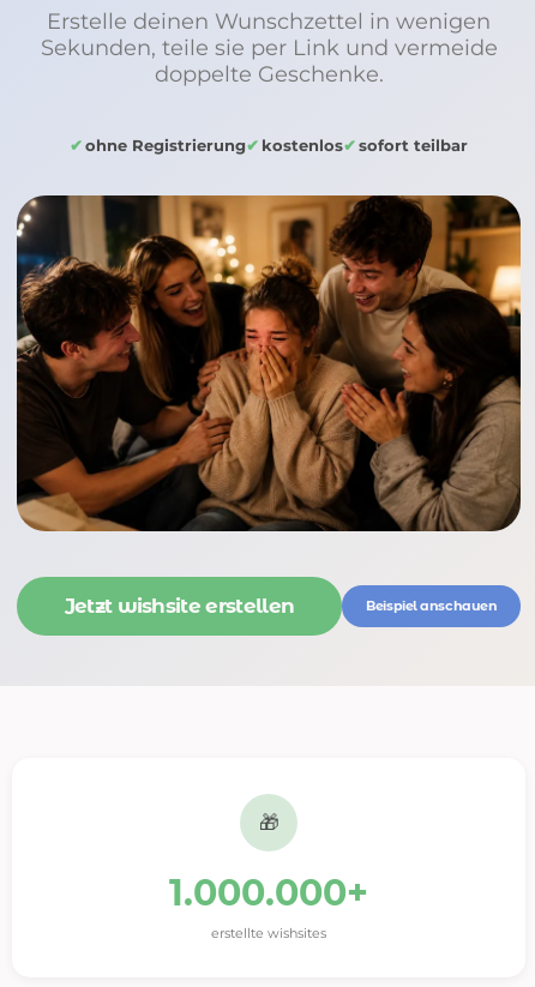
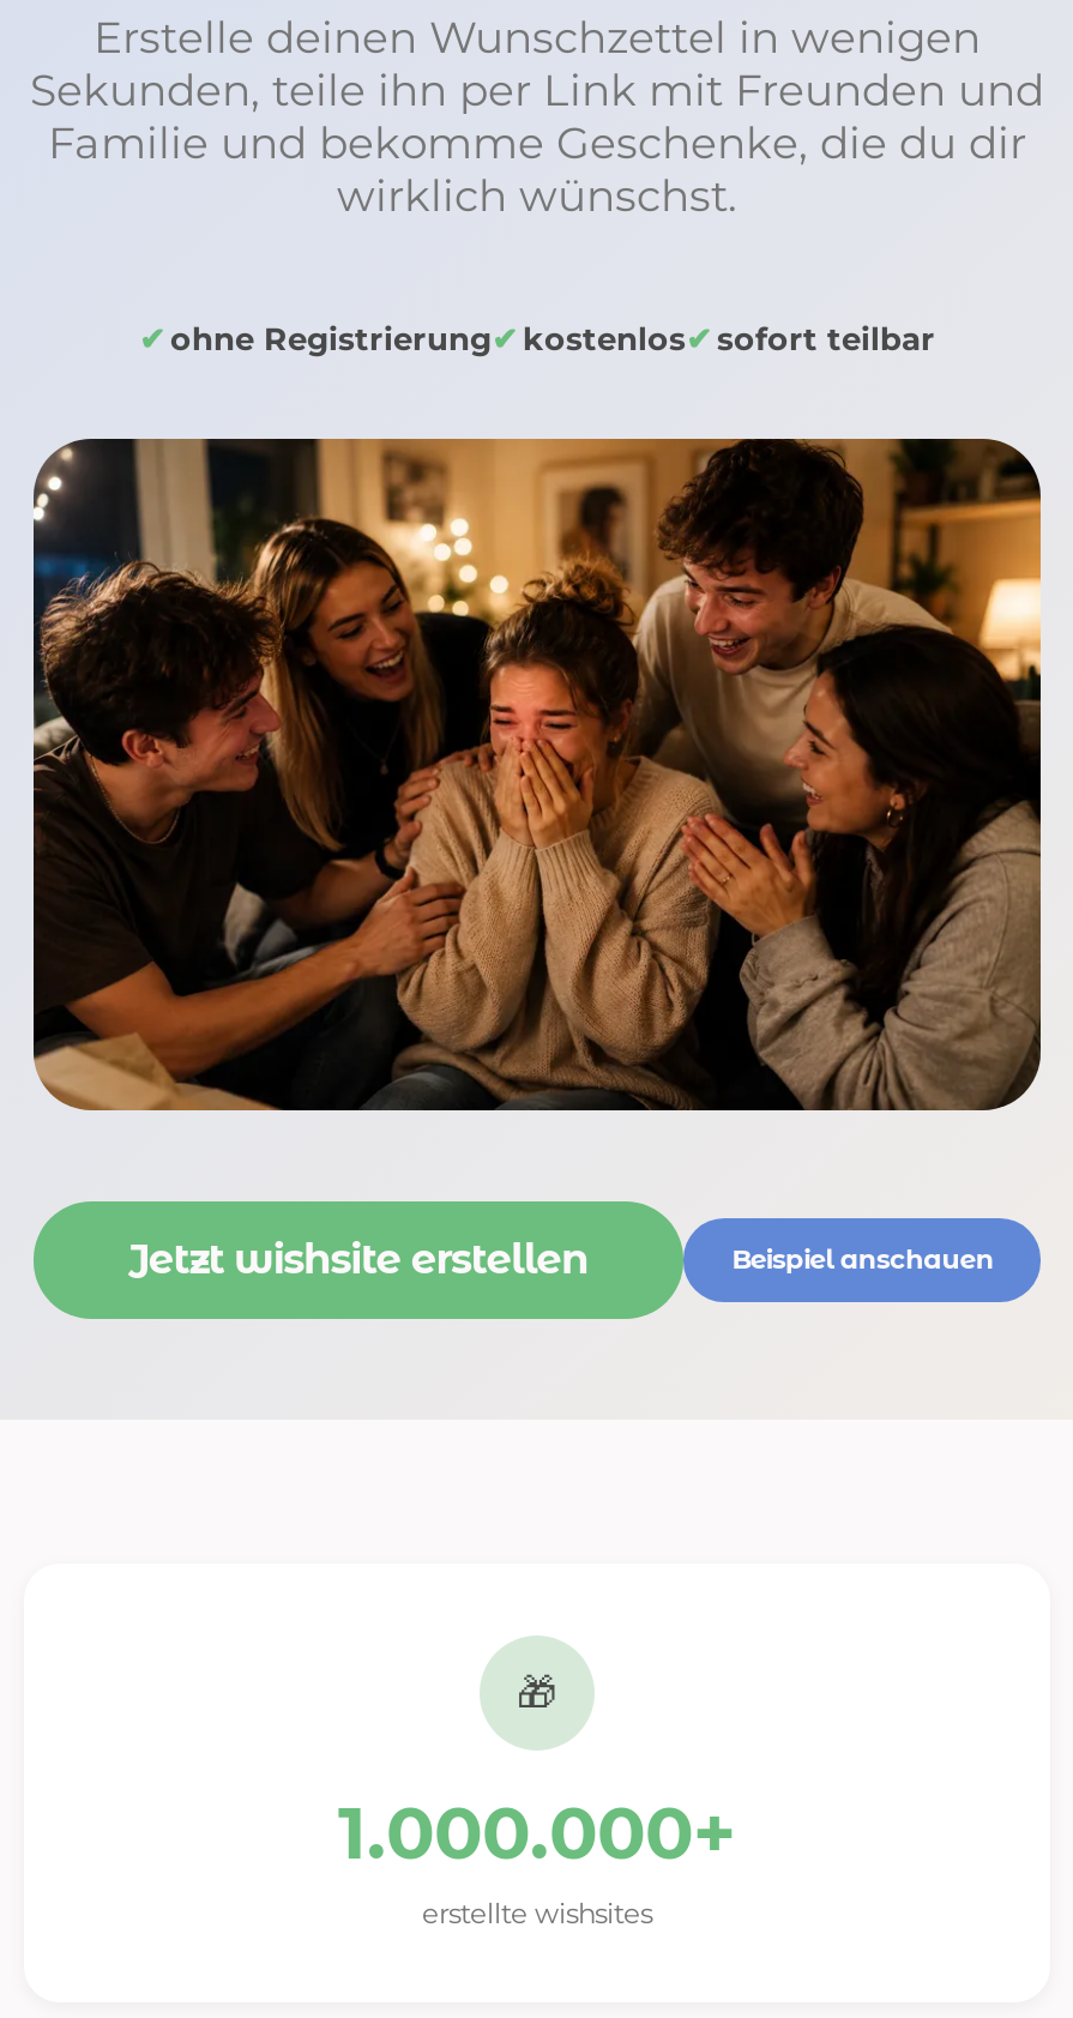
- Sekunden, teile sie per Link und vermeide
- doppelte Geschenke.
+ Sekunden, teile ihn per Link mit Freunden und
+ Familie und bekomme Geschenke, die du dir
+ wirklich wünschst.
